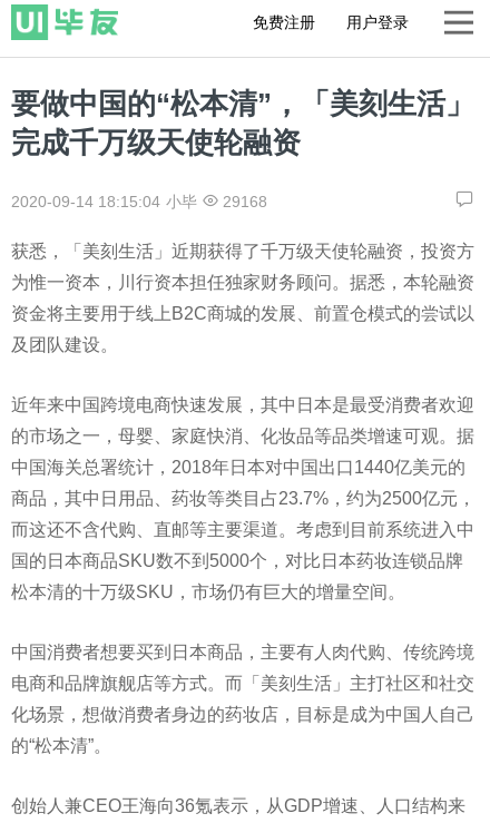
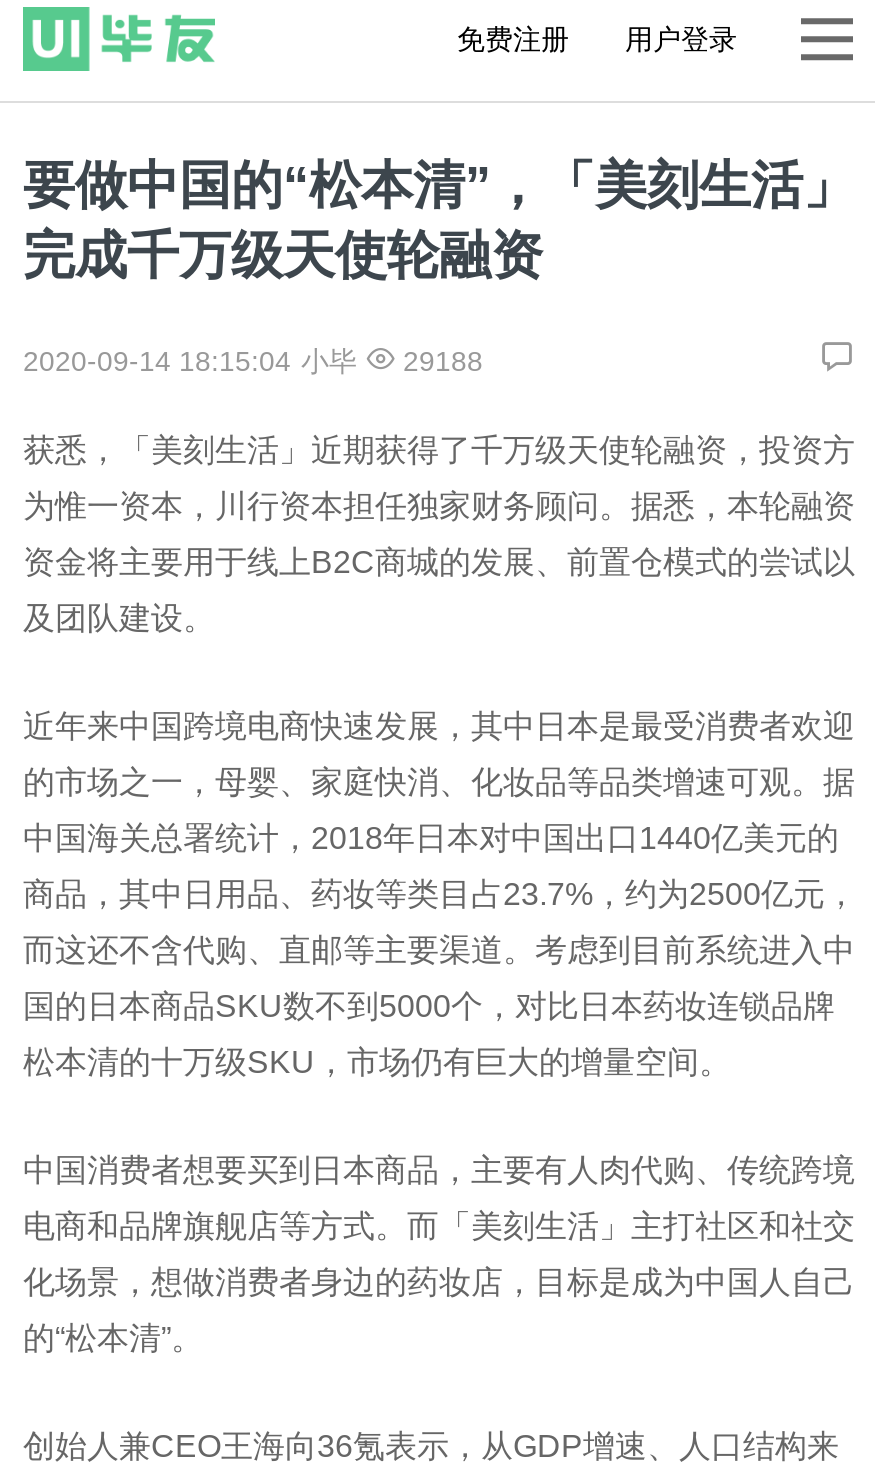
- 2020-09-14 18:15:04 小毕 29168
+ 2020-09-14 18:15:04 小毕 29188
